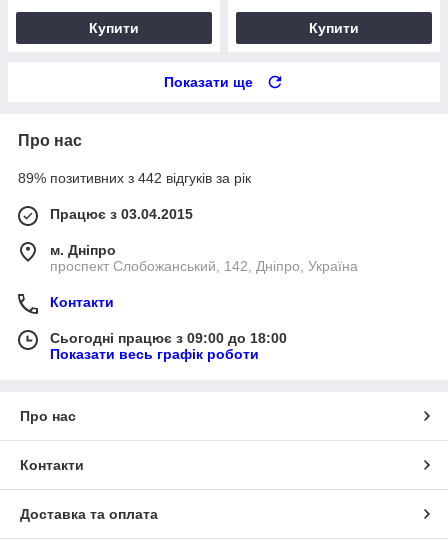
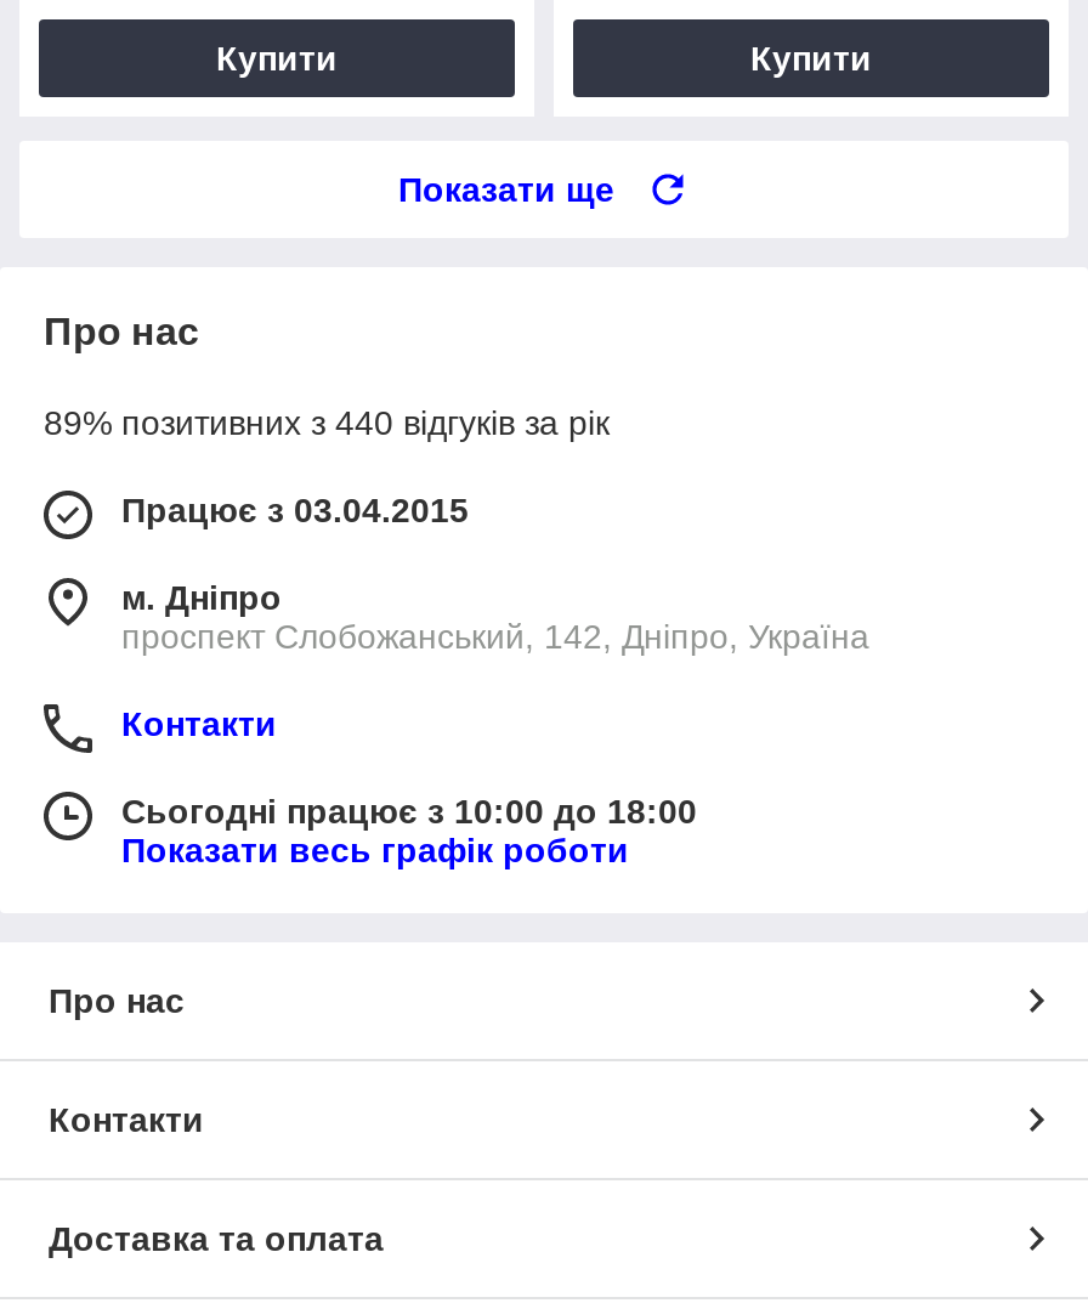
- 89% позитивних з 442 відгуків за рік
+ 89% позитивних з 440 відгуків за рік

- Сьогодні працює з 09:00 до 18:00
+ Сьогодні працює з 10:00 до 18:00
